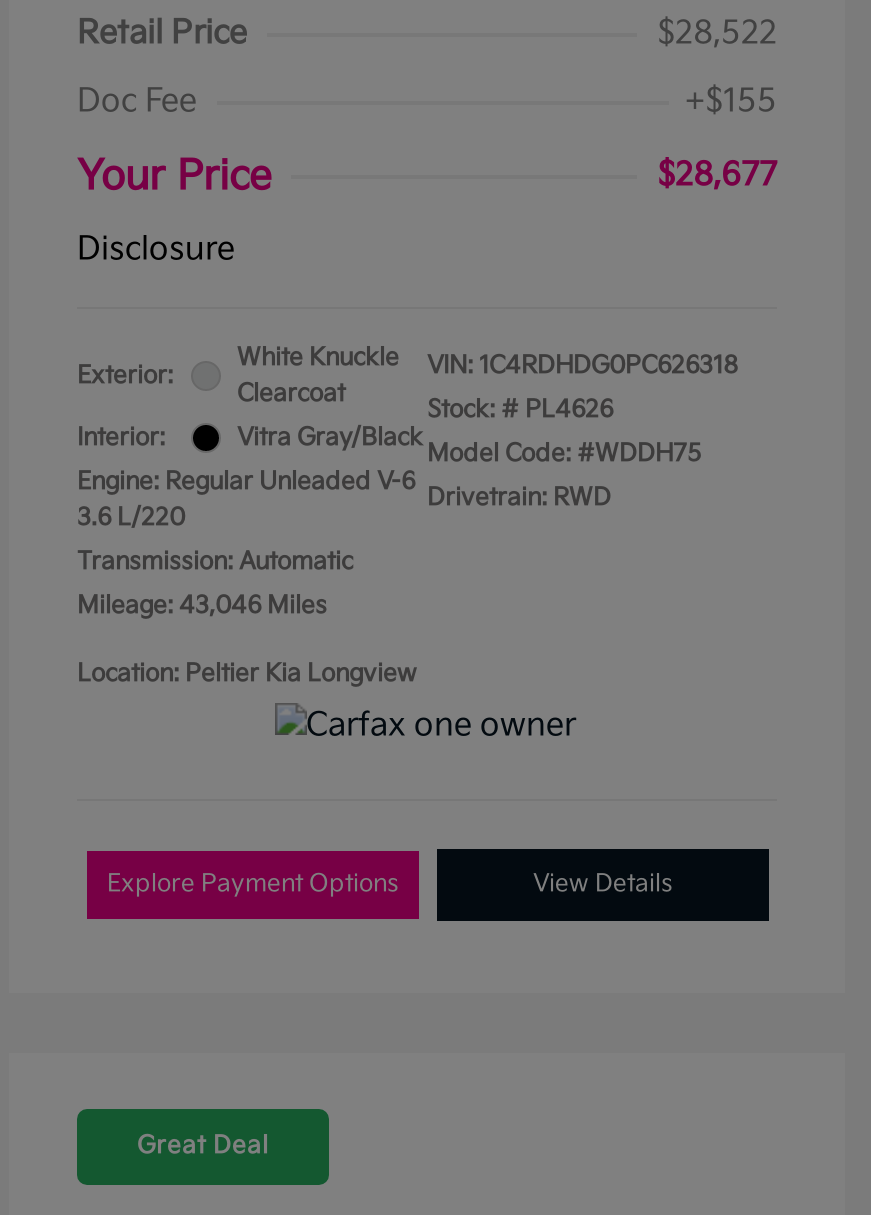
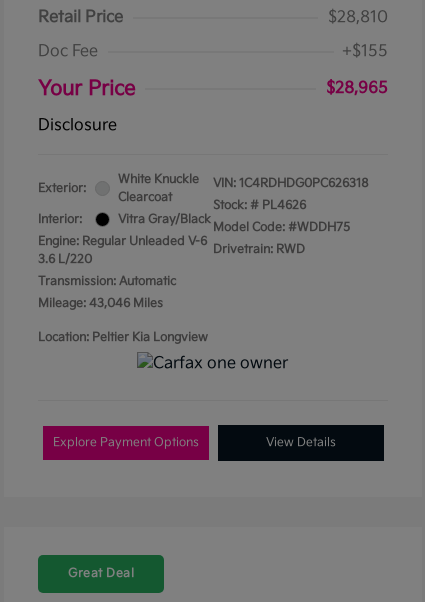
- $28,522
+ $28,810

- $28,677
+ $28,965
